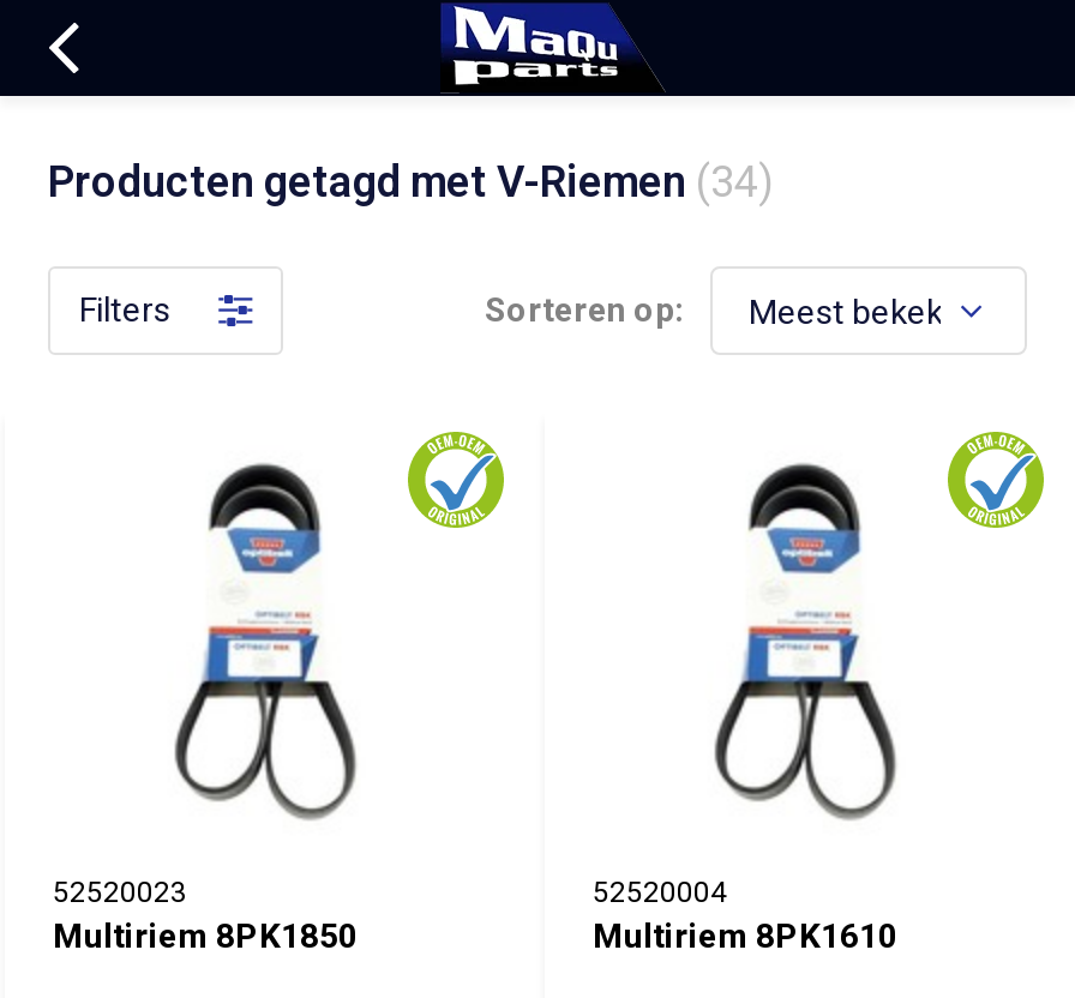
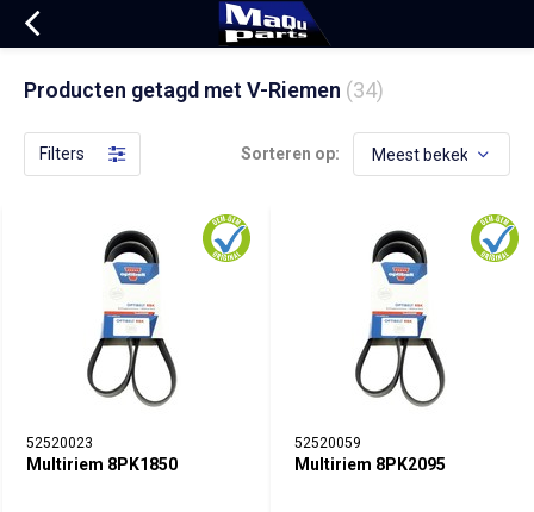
- 52520004
+ 52520059

- Multiriem 8PK1610
+ Multiriem 8PK2095
